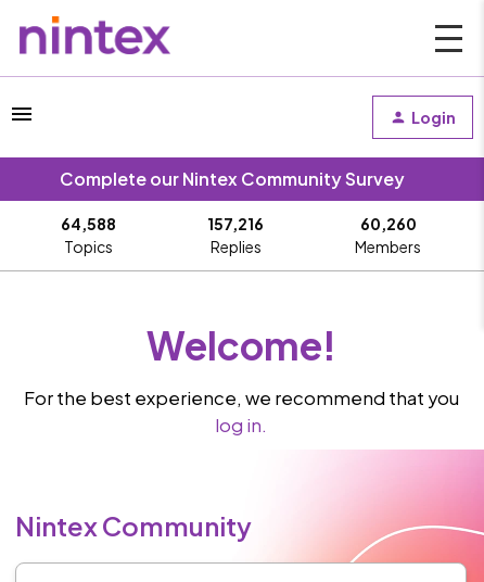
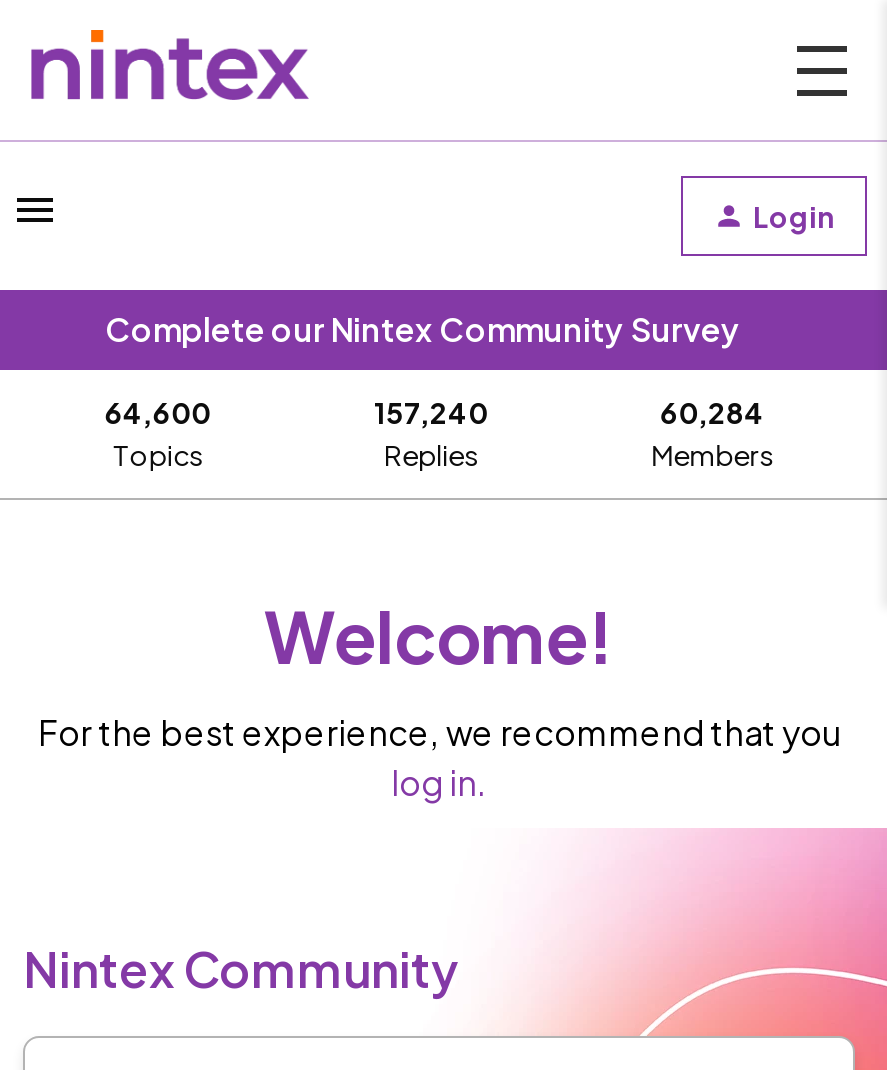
- 64,588
+ 64,600

- 157,216
+ 157,240

- 60,260
+ 60,284
